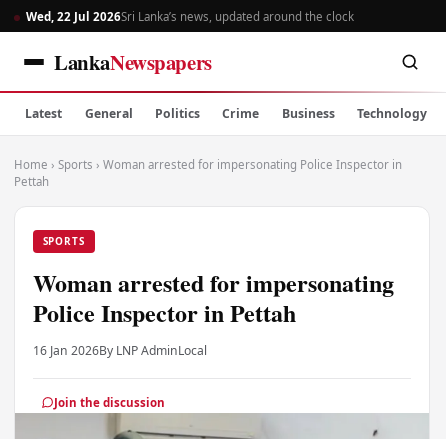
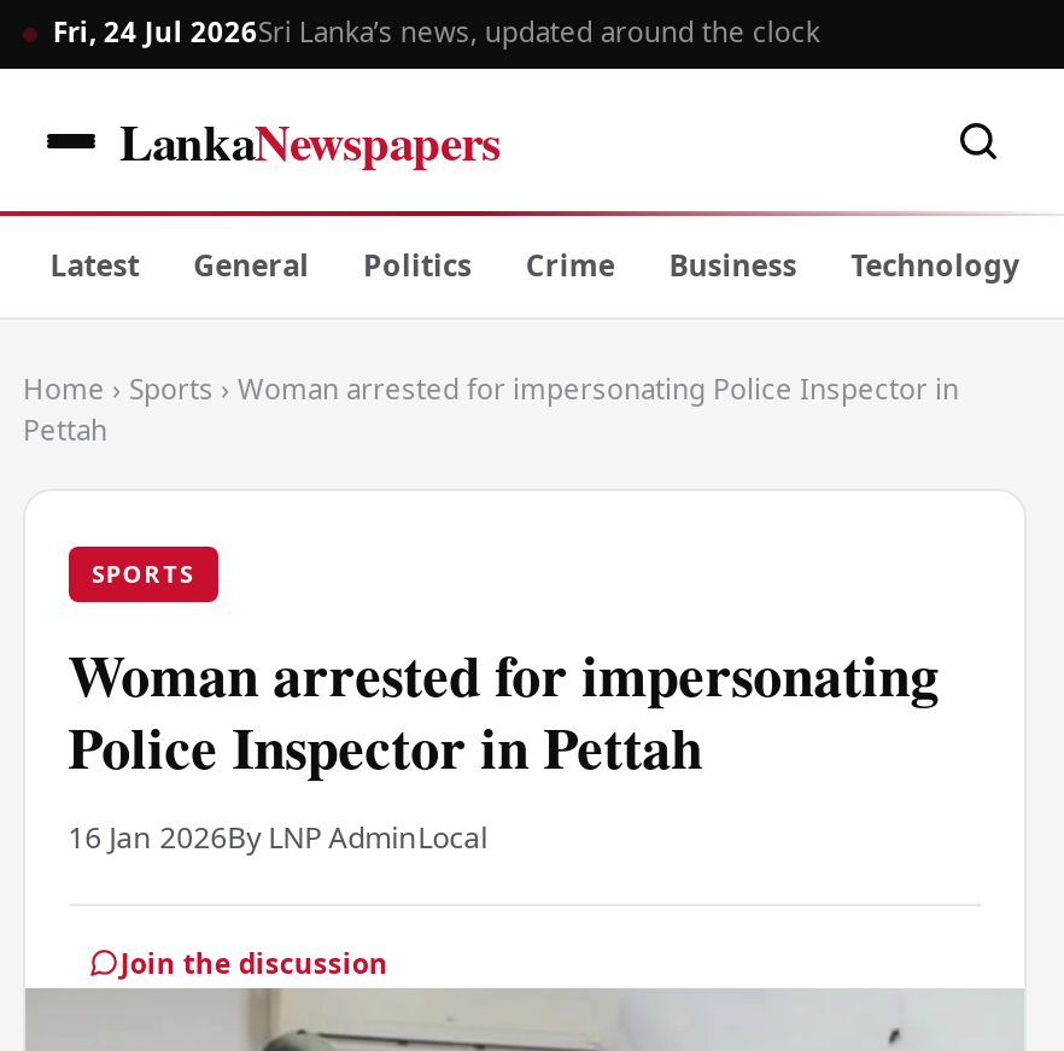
- Wed, 22 Jul 2026Sri Lanka’s news, updated around the clock
+ Fri, 24 Jul 2026Sri Lanka’s news, updated around the clock
